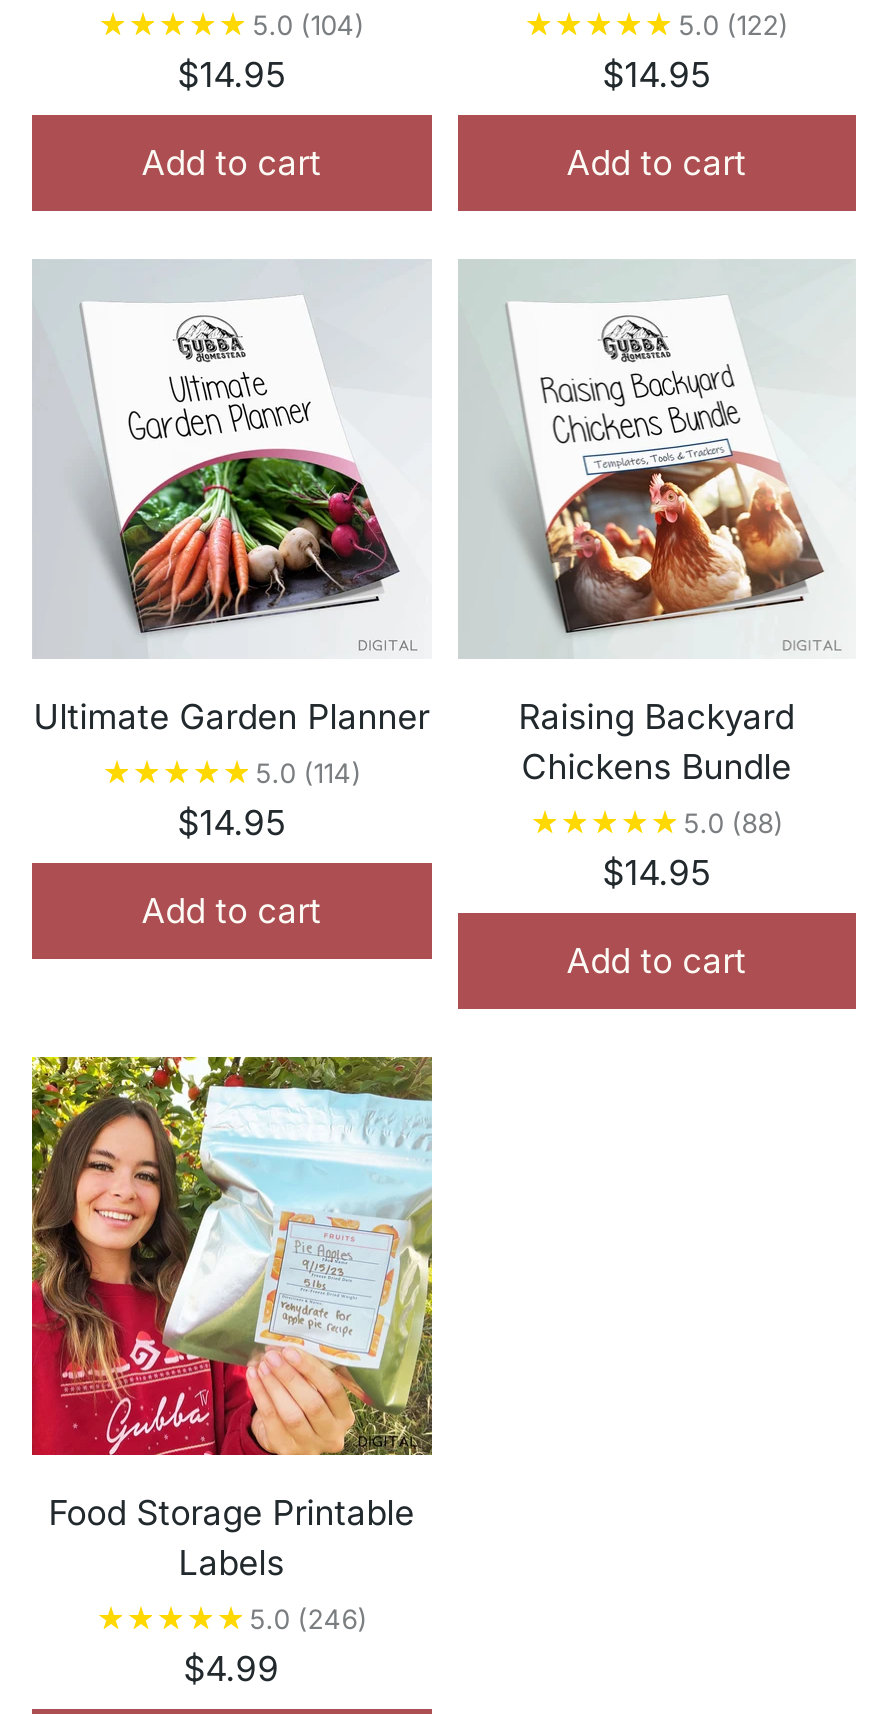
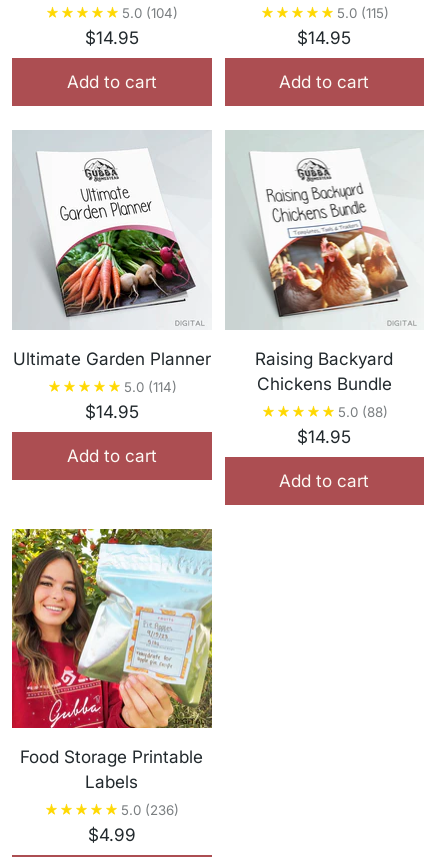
- 5.0 (122)
+ 5.0 (115)

- 5.0 (246)
+ 5.0 (236)
